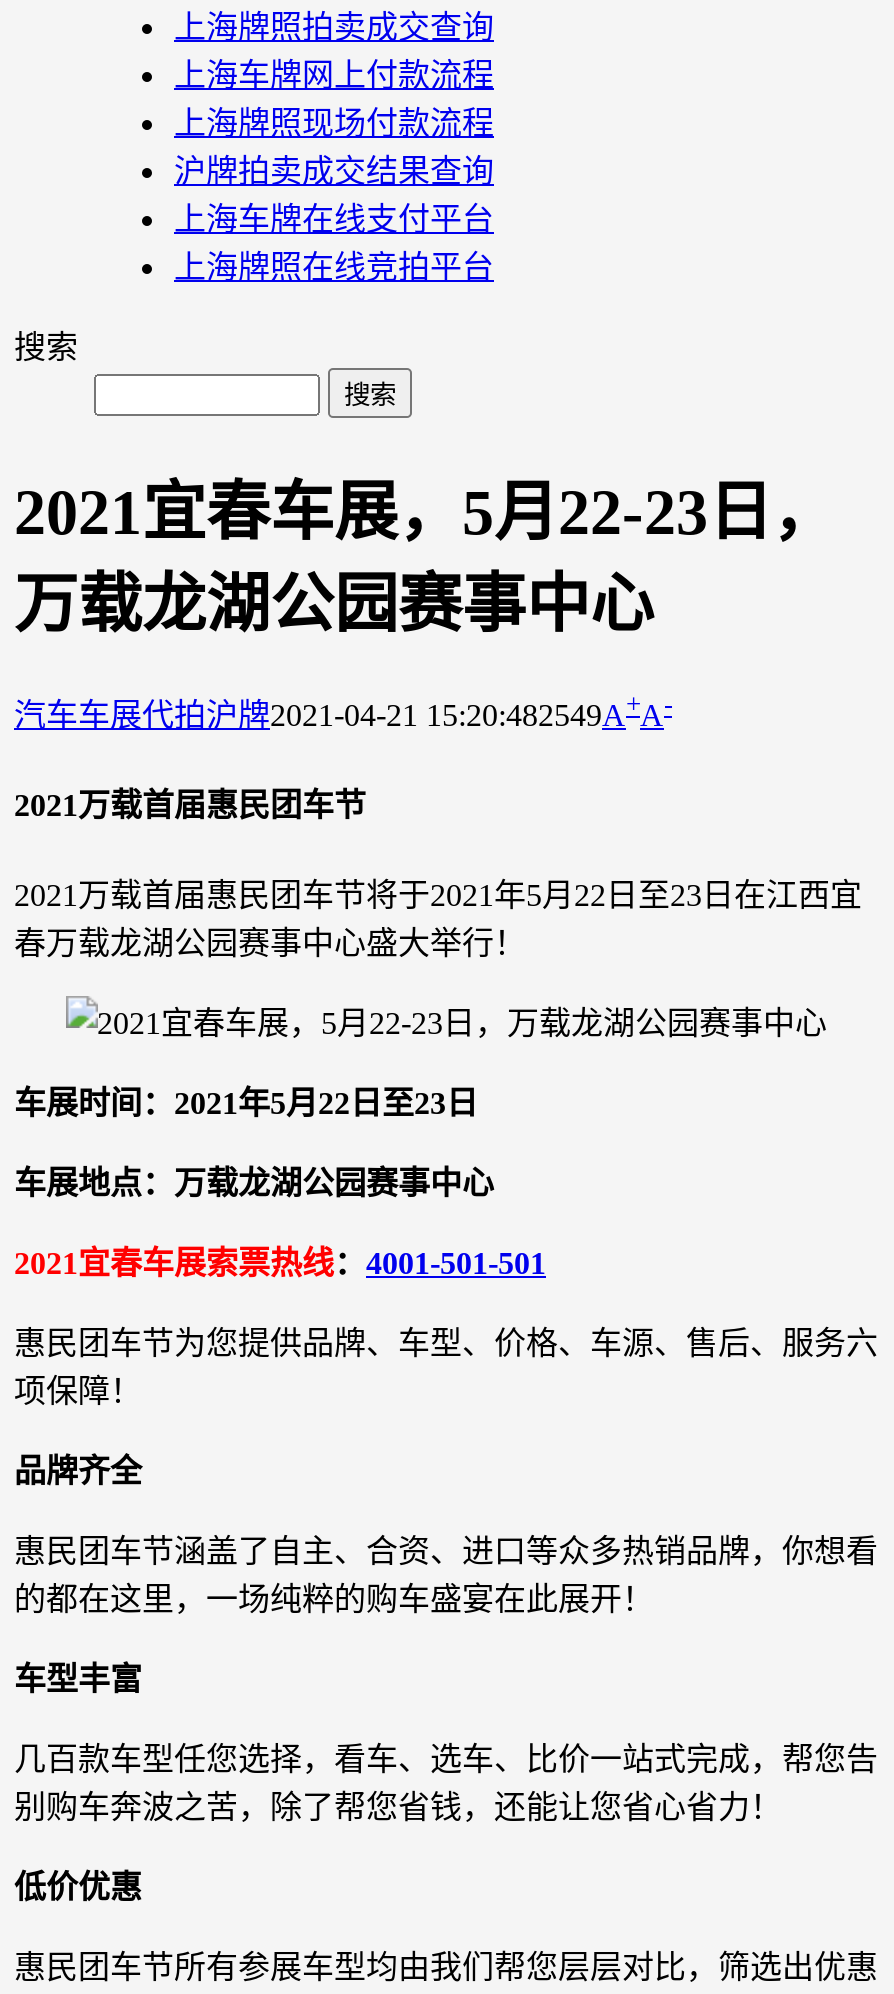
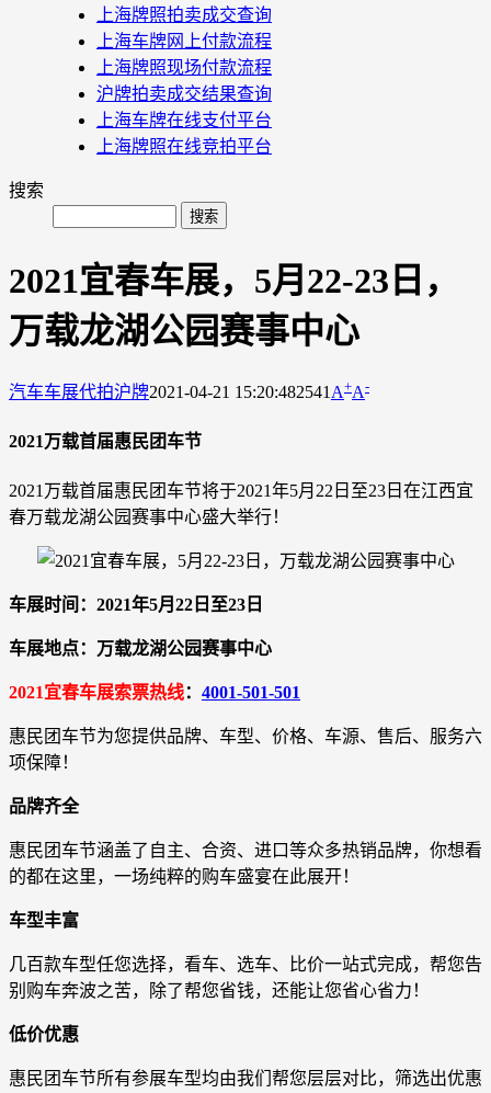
- 汽车车展代拍沪牌2021-04-21 15:20:482549A+A-
+ 汽车车展代拍沪牌2021-04-21 15:20:482541A+A-
